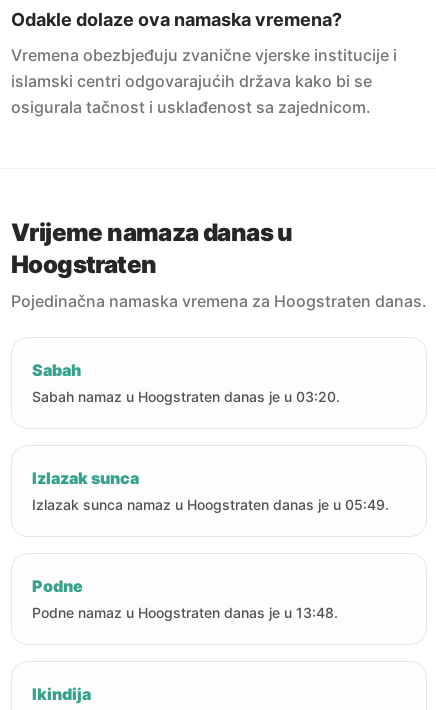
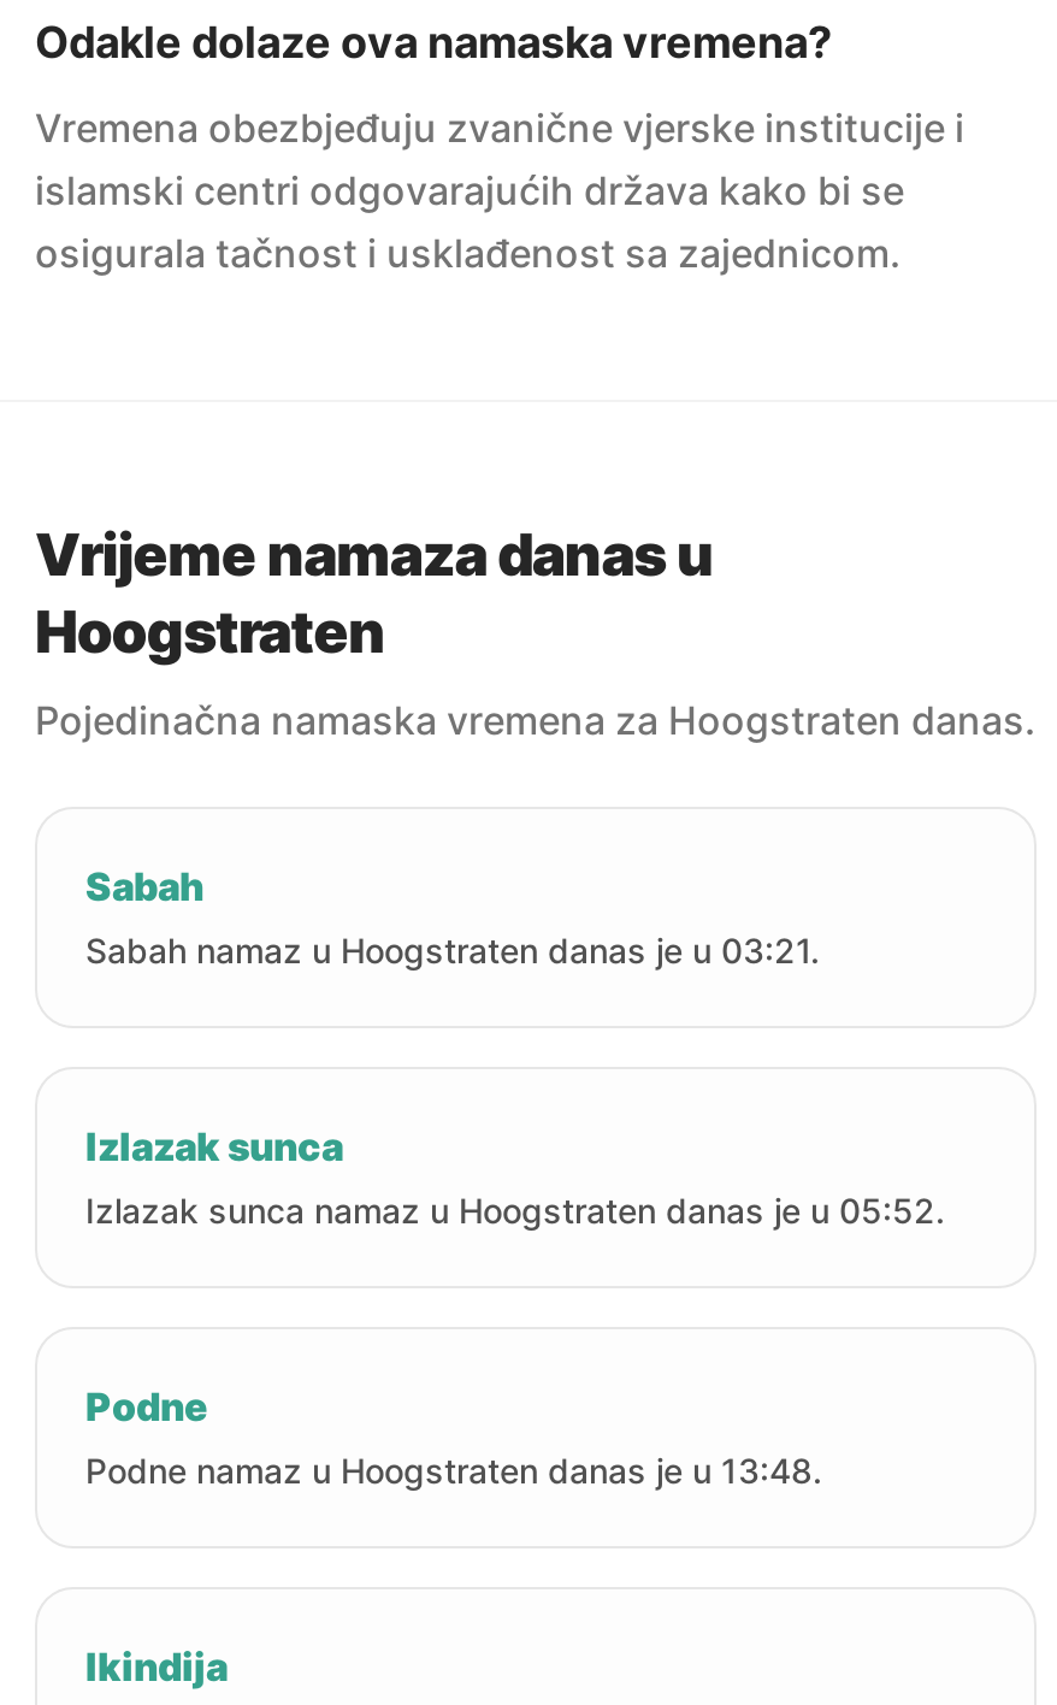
- Sabah namaz u Hoogstraten danas je u 03:20.
+ Sabah namaz u Hoogstraten danas je u 03:21.

- Izlazak sunca namaz u Hoogstraten danas je u 05:49.
+ Izlazak sunca namaz u Hoogstraten danas je u 05:52.
